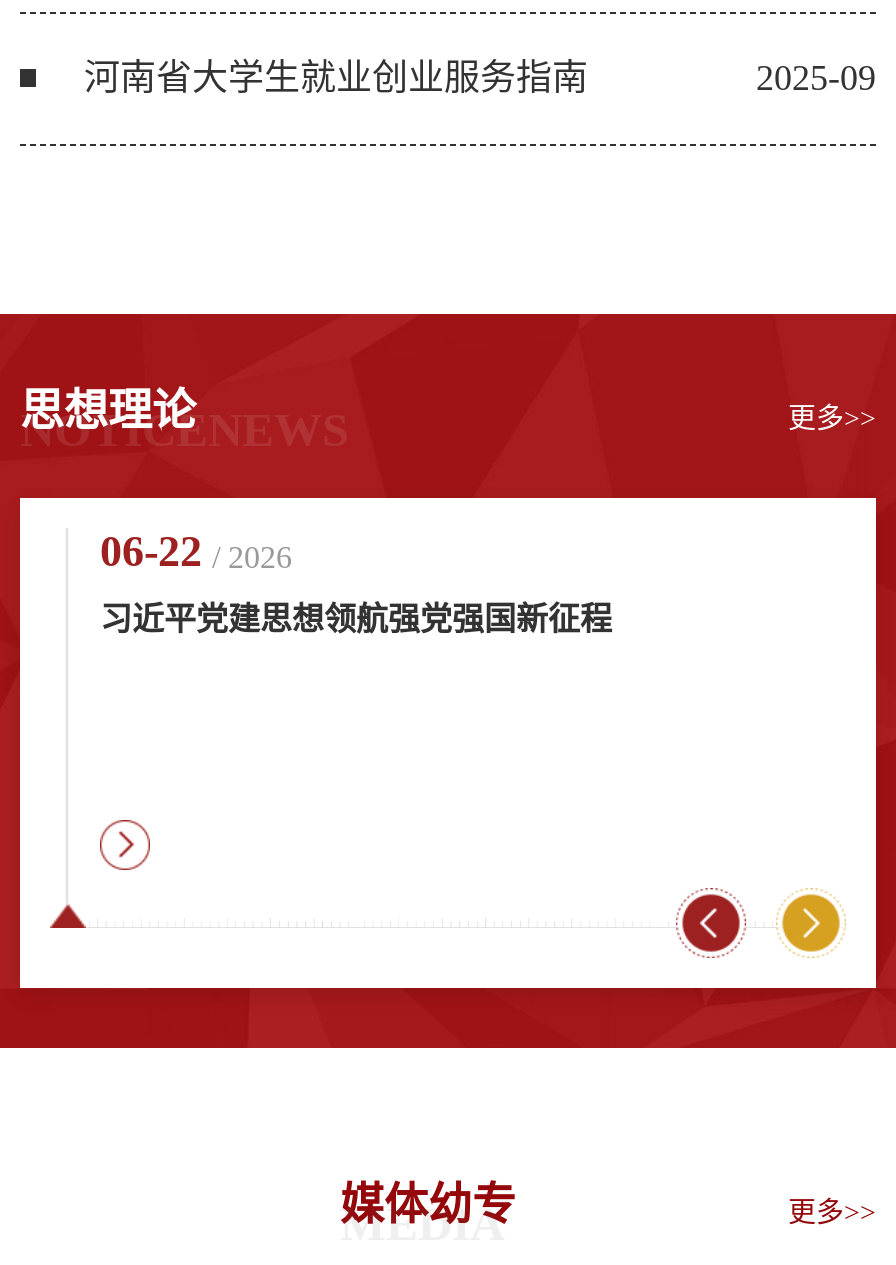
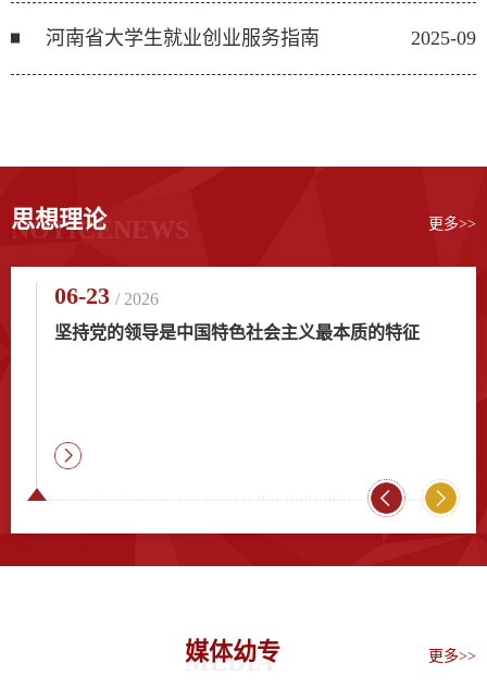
- 06-22 / 2026
+ 06-23 / 2026

- 习近平党建思想领航强党强国新征程
+ 坚持党的领导是中国特色社会主义最本质的特征
